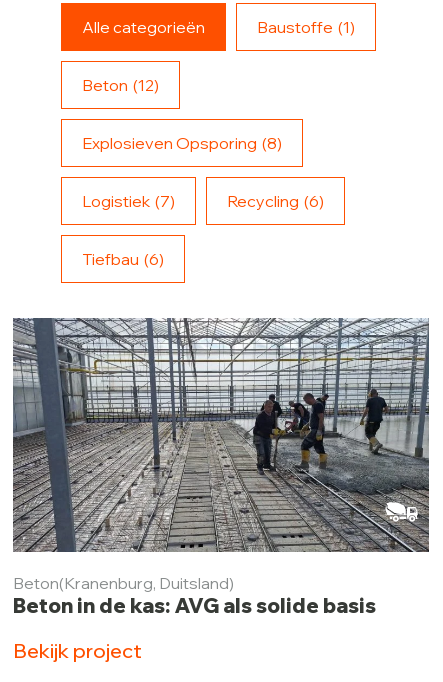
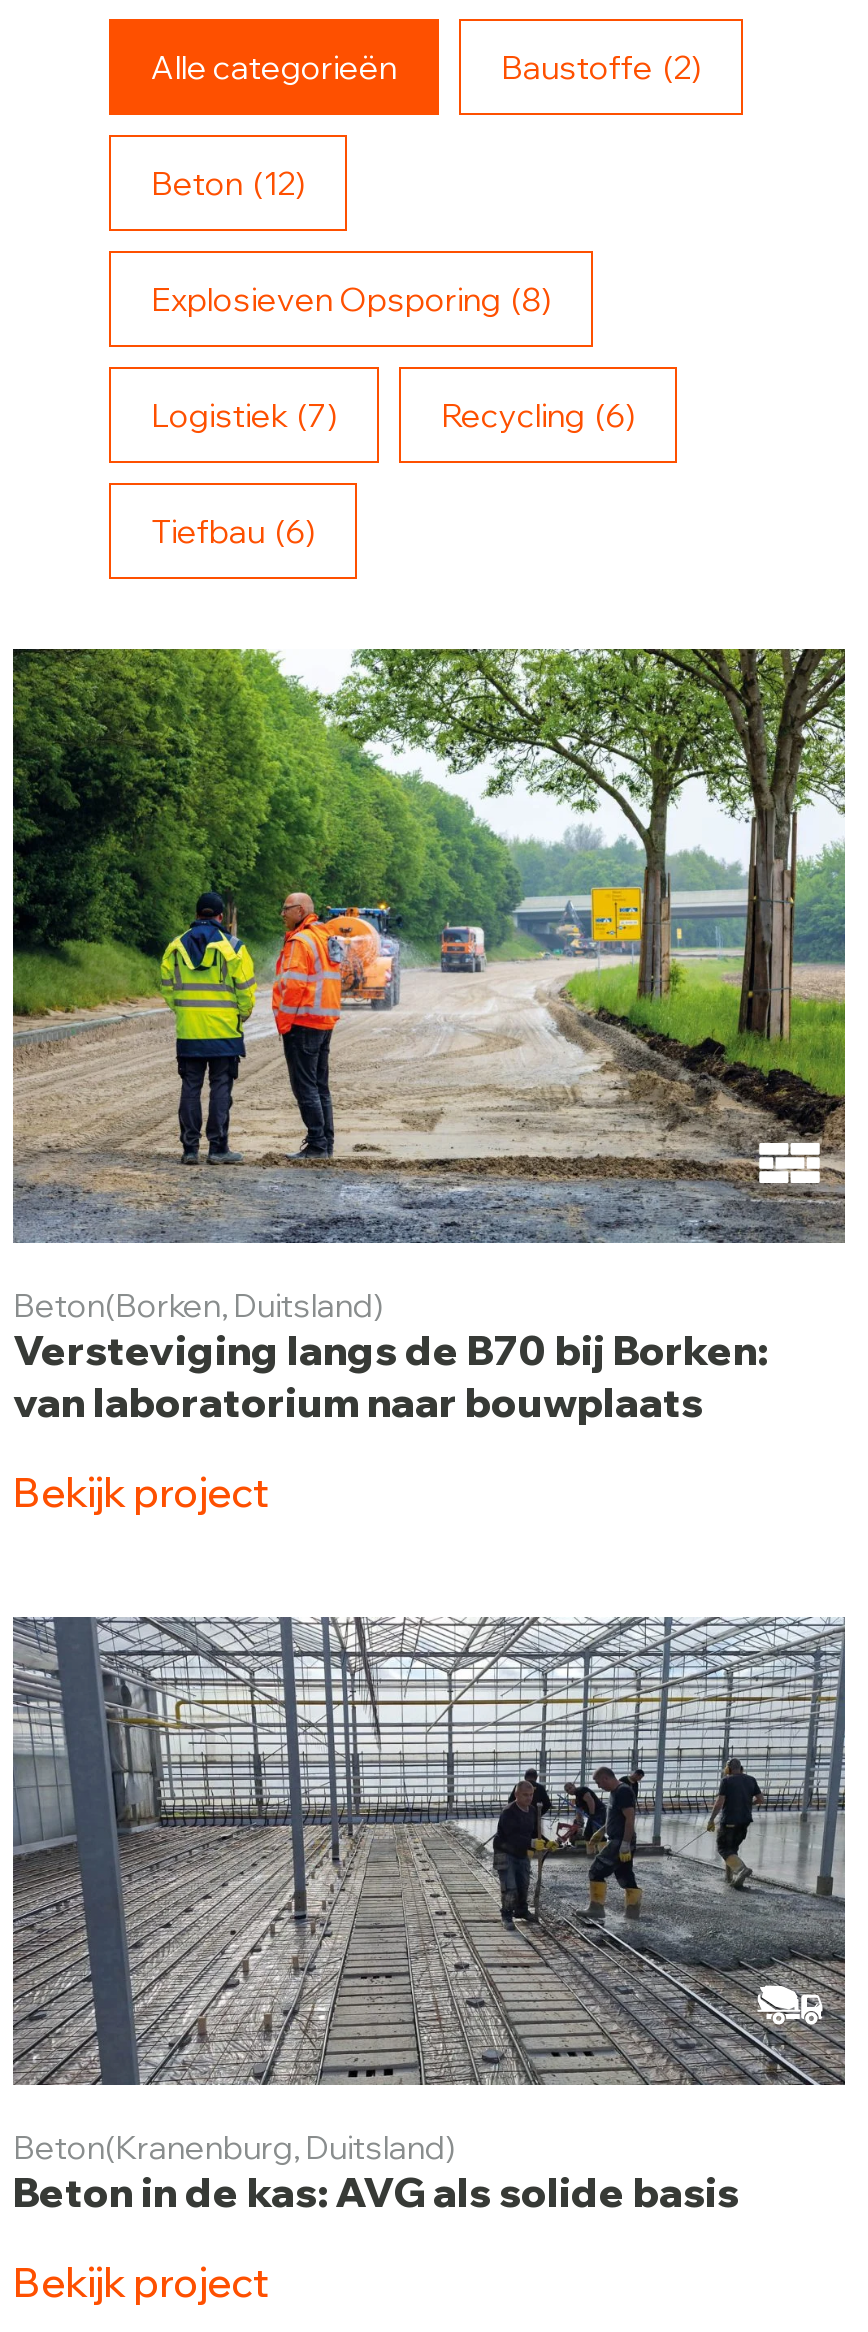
- Baustoffe (1)
+ Baustoffe (2)

+ [image]
+ Beton(Borken, Duitsland)
+ Versteviging langs de B70 bij Borken:
+ van laboratorium naar bouwplaats
+ Bekijk project
